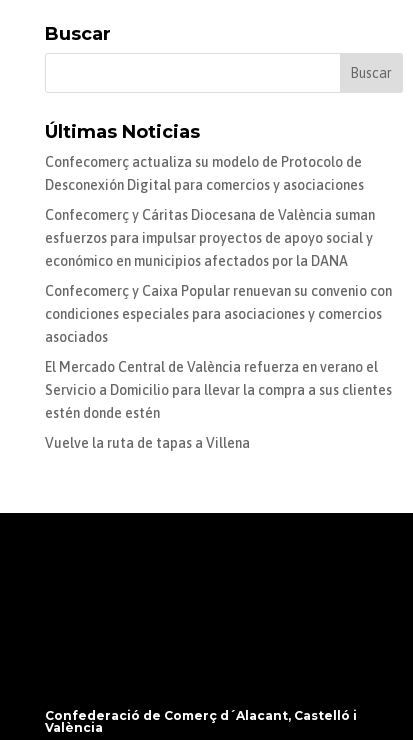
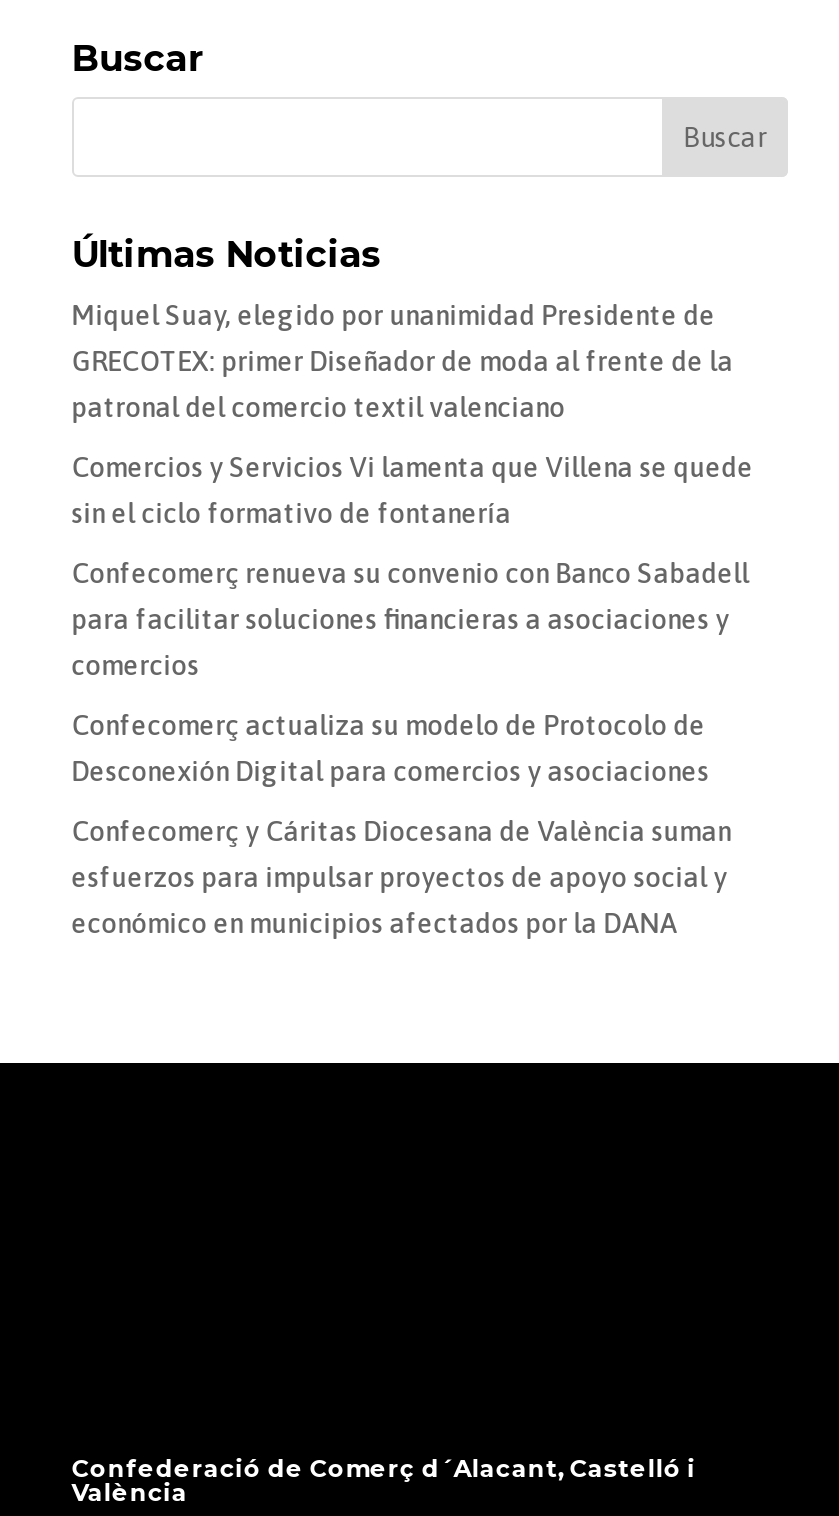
+ Miquel Suay, elegido por unanimidad Presidente de
+ GRECOTEX: primer Diseñador de moda al frente de la
+ patronal del comercio textil valenciano
+ Comercios y Servicios Vi lamenta que Villena se quede
+ sin el ciclo formativo de fontanería
+ Confecomerç renueva su convenio con Banco Sabadell
+ para facilitar soluciones financieras a asociaciones y
+ comercios

moved down: Confecomerç actualiza su modelo de Protocolo de | Desconexión Digital para comercios y asociaciones | Confecomerç y Cáritas Diocesana de València suman | esfuerzos para impulsar proyectos de apoyo social y | económico en municipios afectados por la DANA

- Confecomerç y Caixa Popular renuevan su convenio con
- condiciones especiales para asociaciones y comercios
- asociados
- El Mercado Central de València refuerza en verano el
- Servicio a Domicilio para llevar la compra a sus clientes
- estén donde estén
- Vuelve la ruta de tapas a Villena
